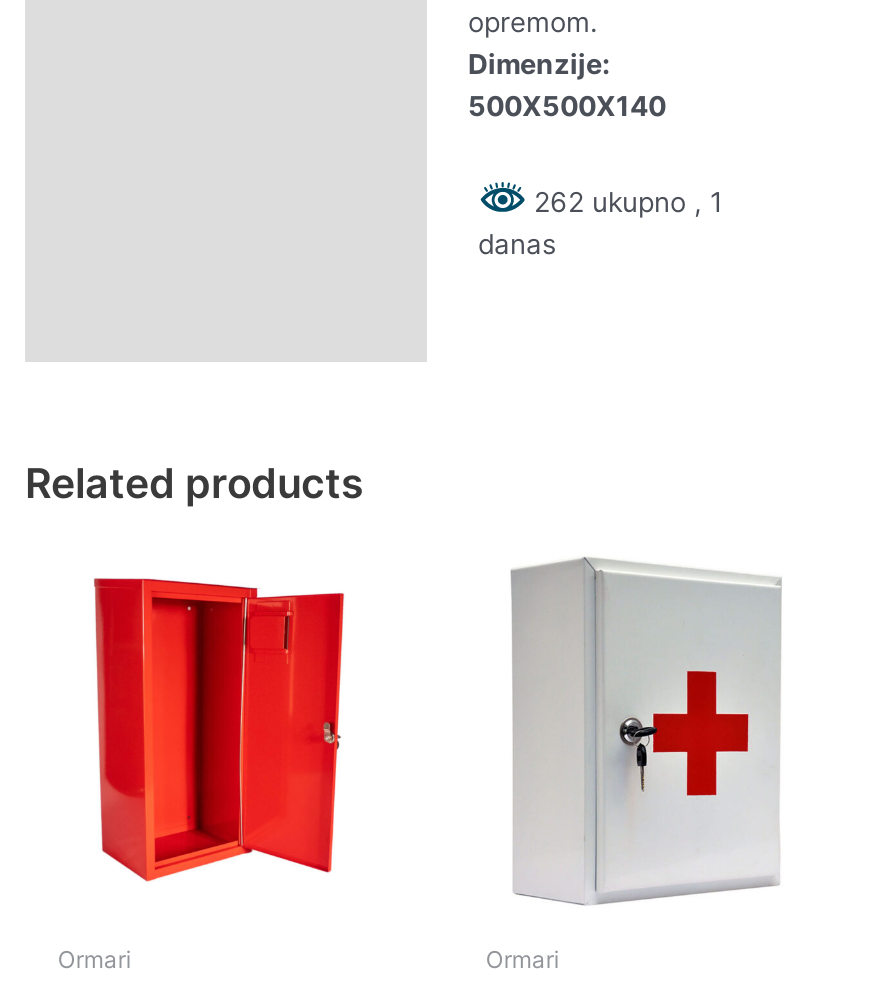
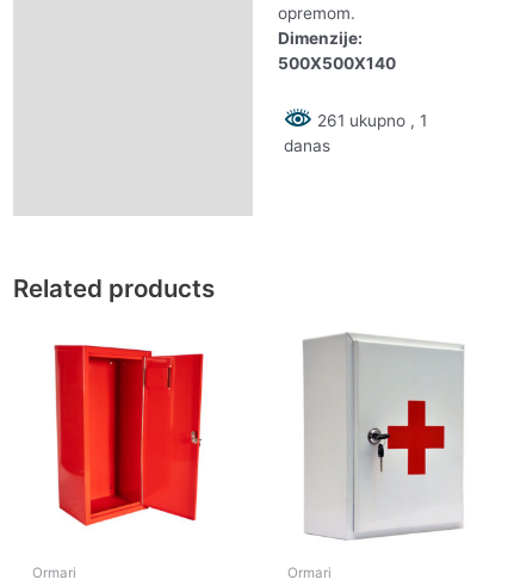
- 262 ukupno, 1
+ 261 ukupno, 1
